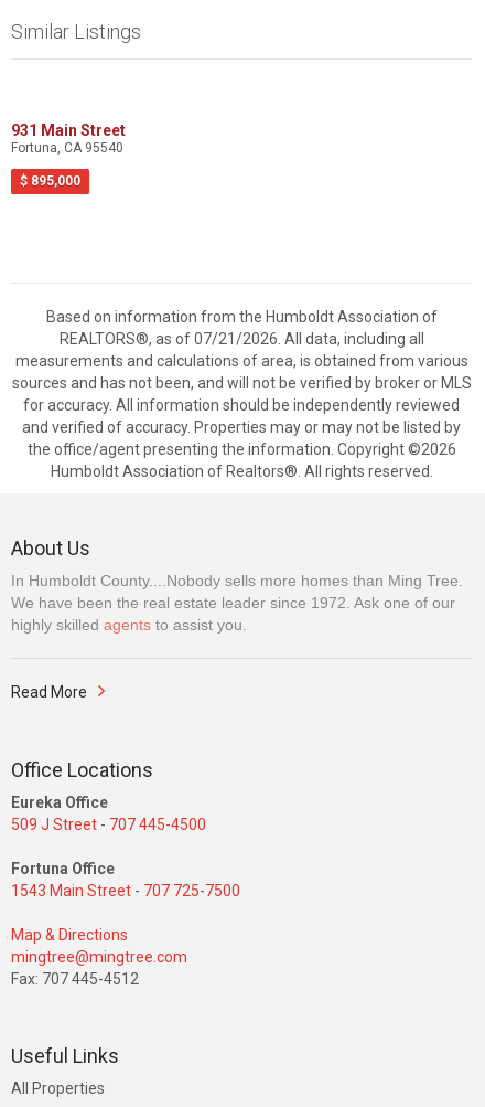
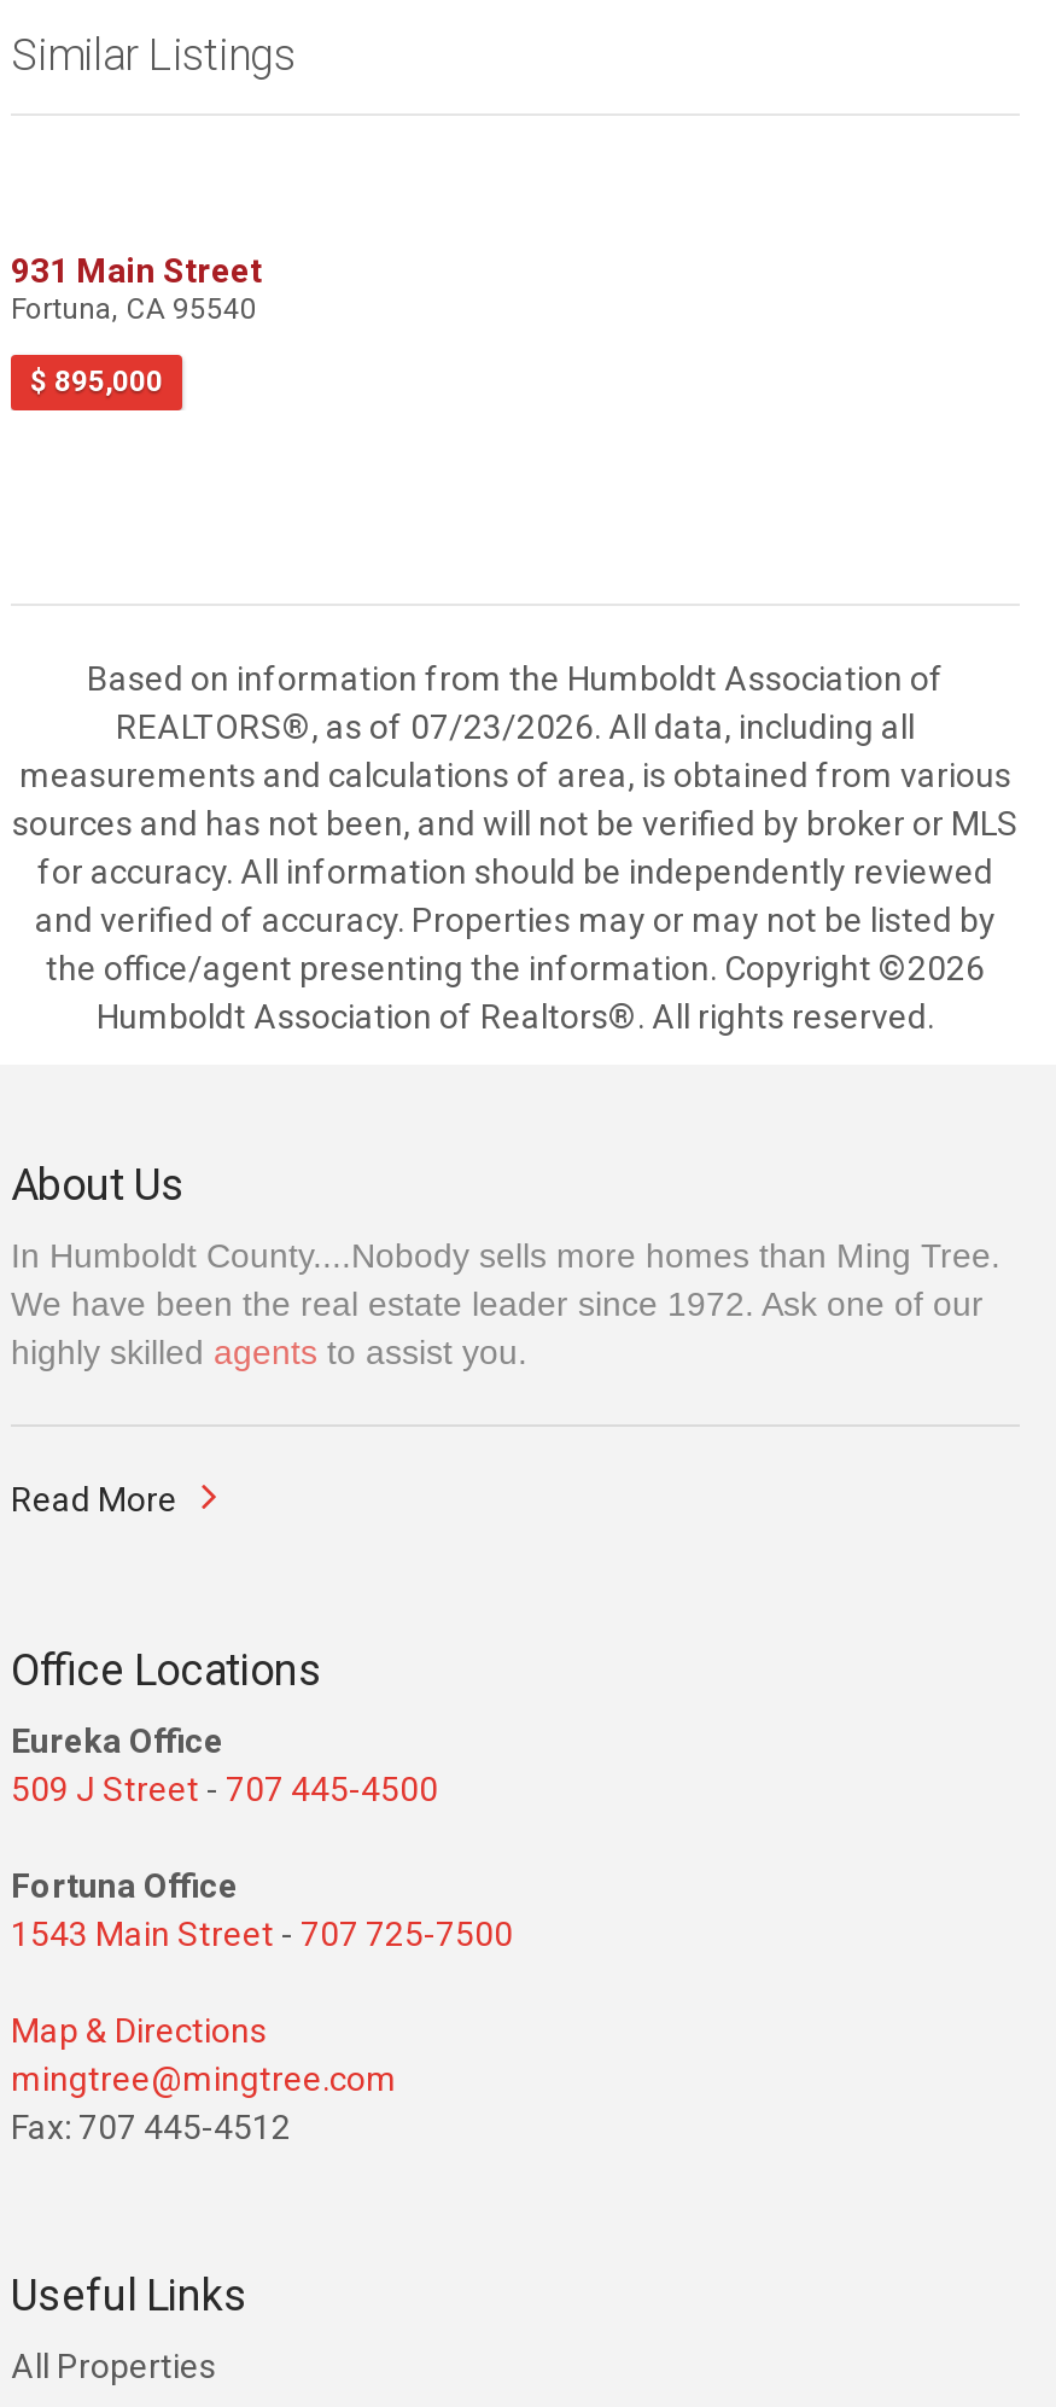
- REALTORS®, as of 07/21/2026. All data, including all
+ REALTORS®, as of 07/23/2026. All data, including all
